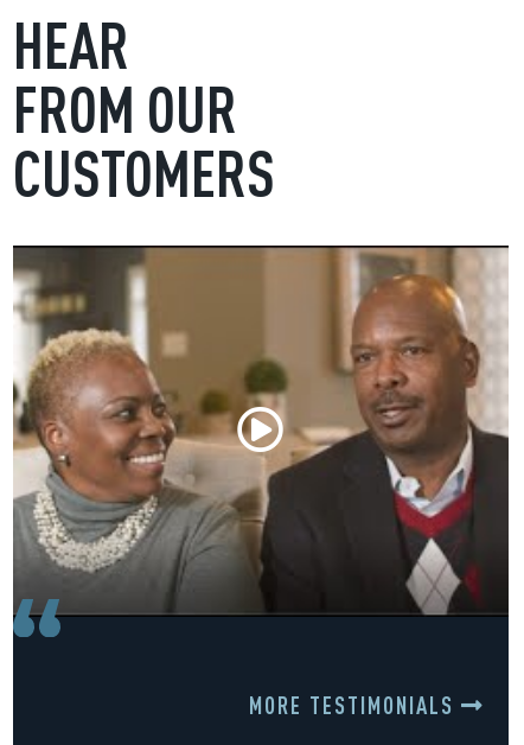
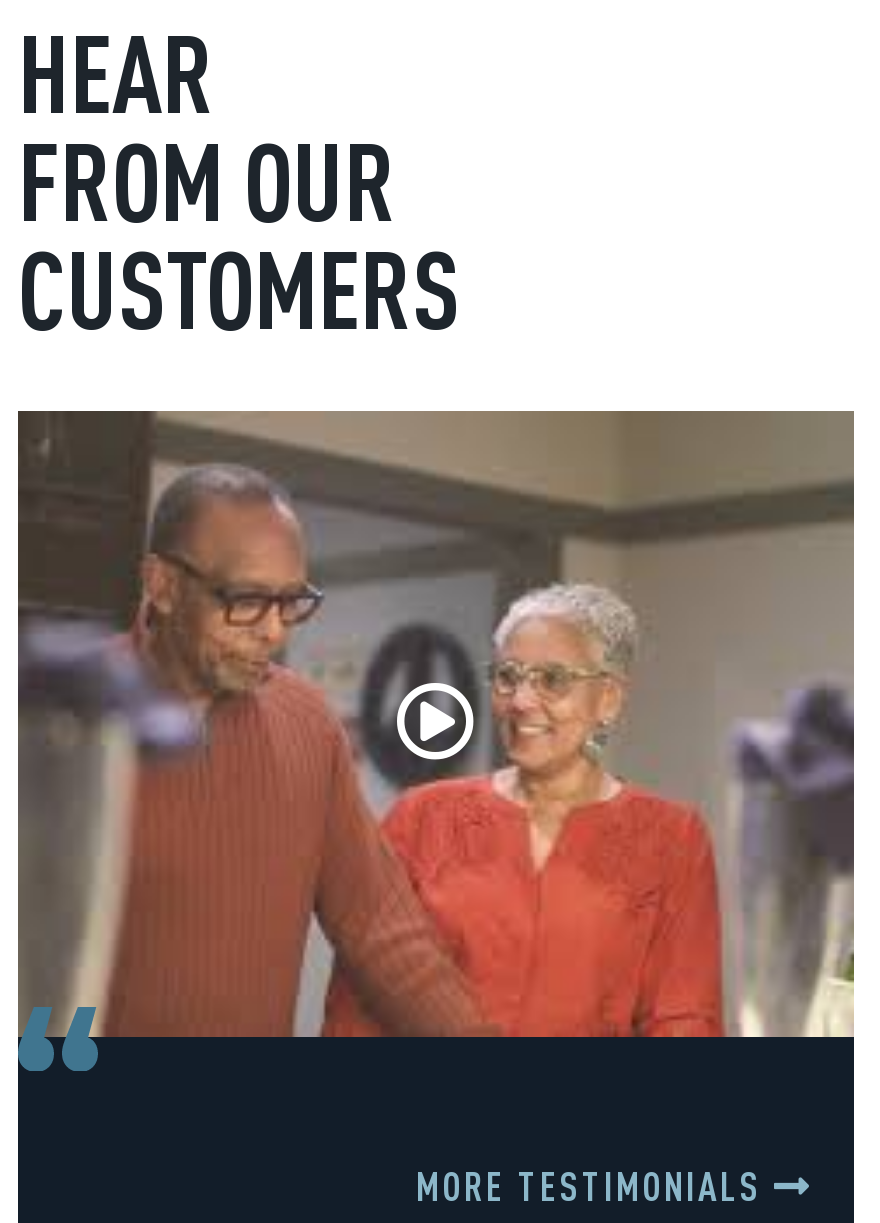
- [image]
+ [image]
